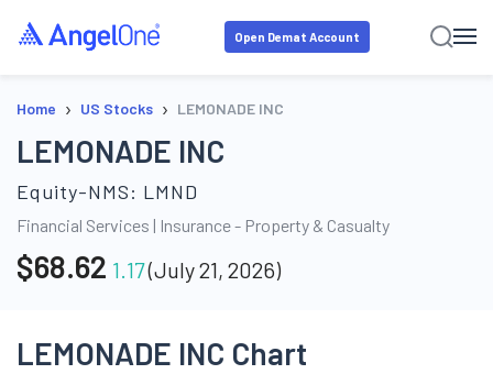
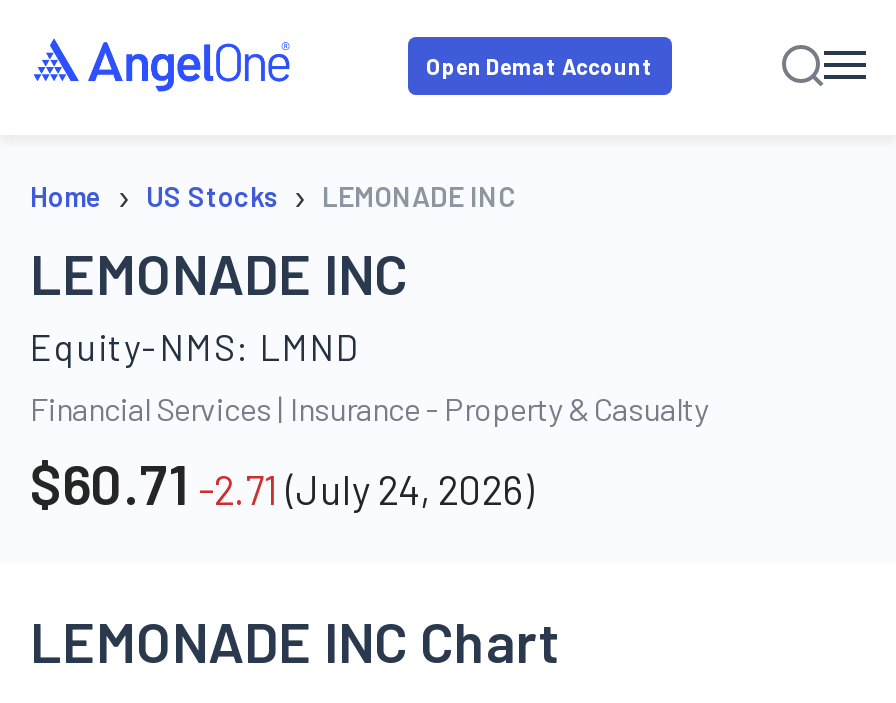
- $68.62 1.17 (July 21, 2026)
+ $60.71 -2.71 (July 24, 2026)
